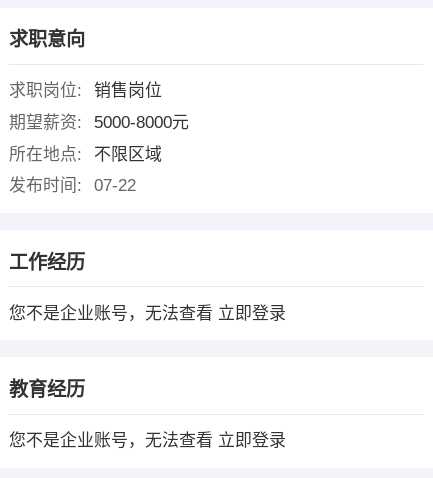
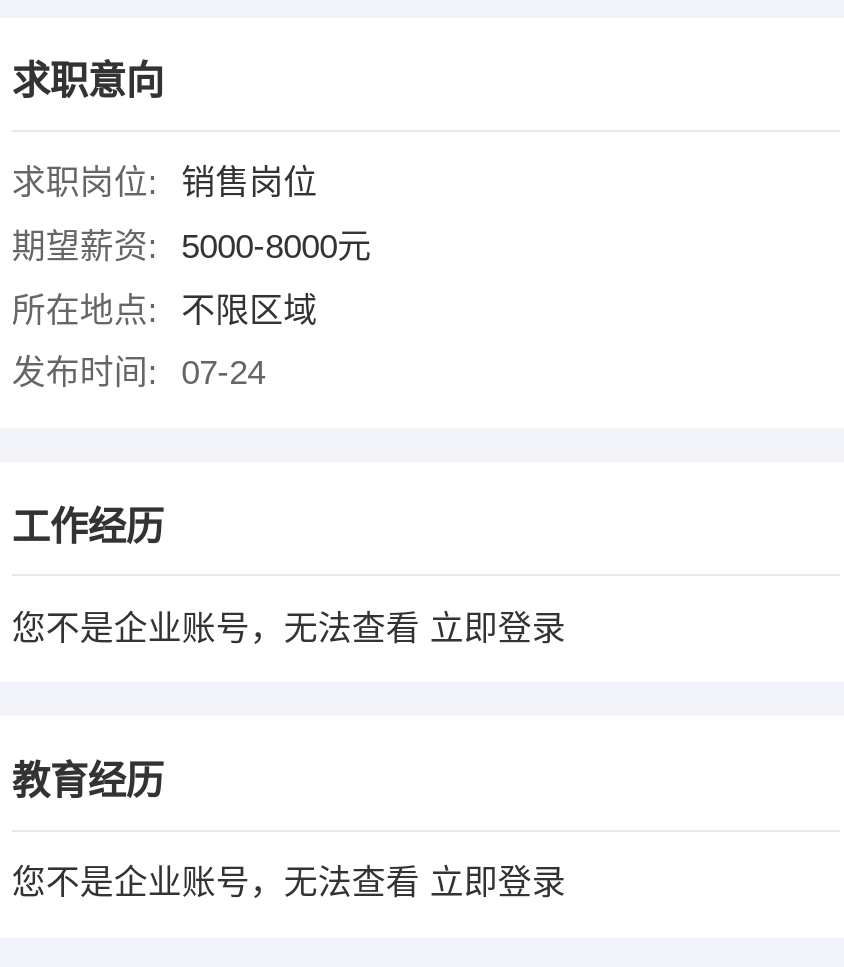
- 发布时间: 07-22
+ 发布时间: 07-24
